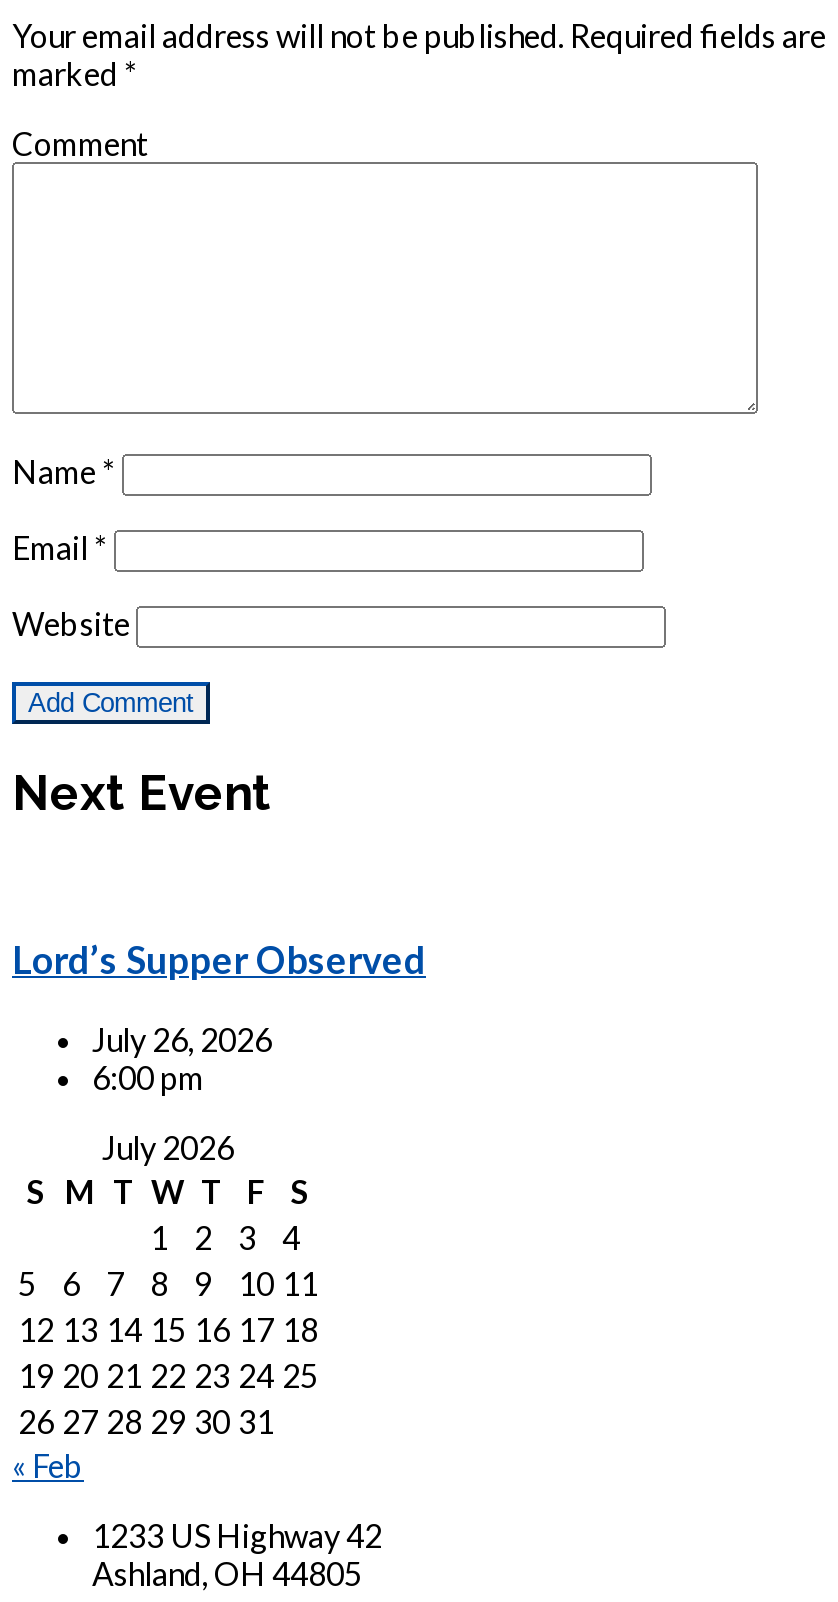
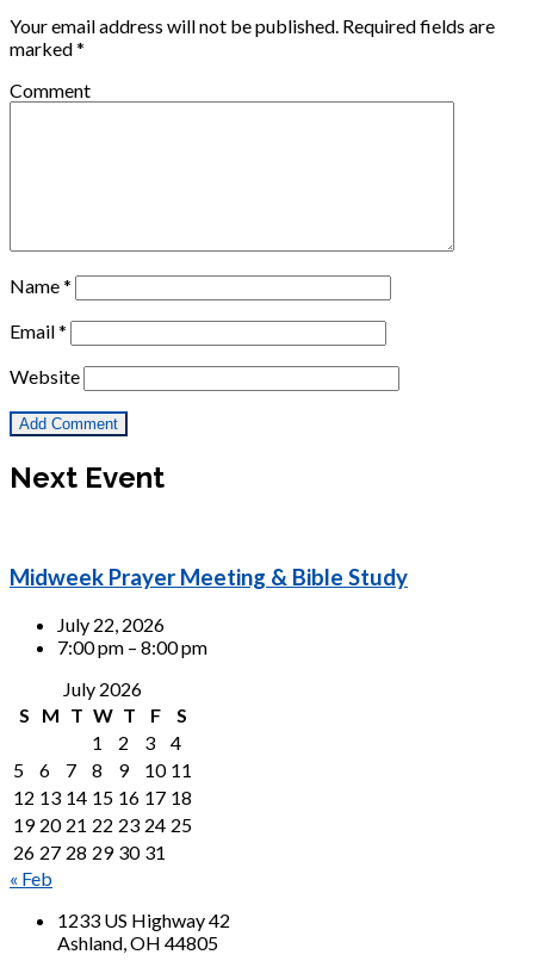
- Lord’s Supper Observed
+ Midweek Prayer Meeting & Bible Study

- July 26, 2026
- 6:00 pm
+ July 22, 2026
+ 7:00 pm – 8:00 pm
